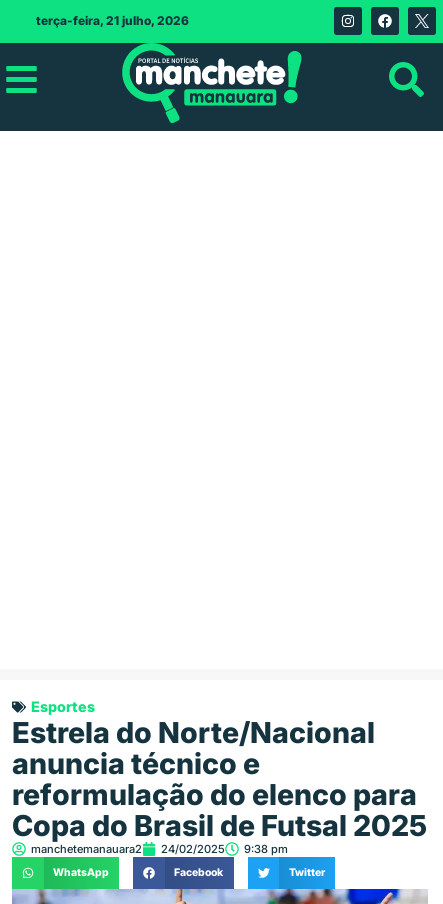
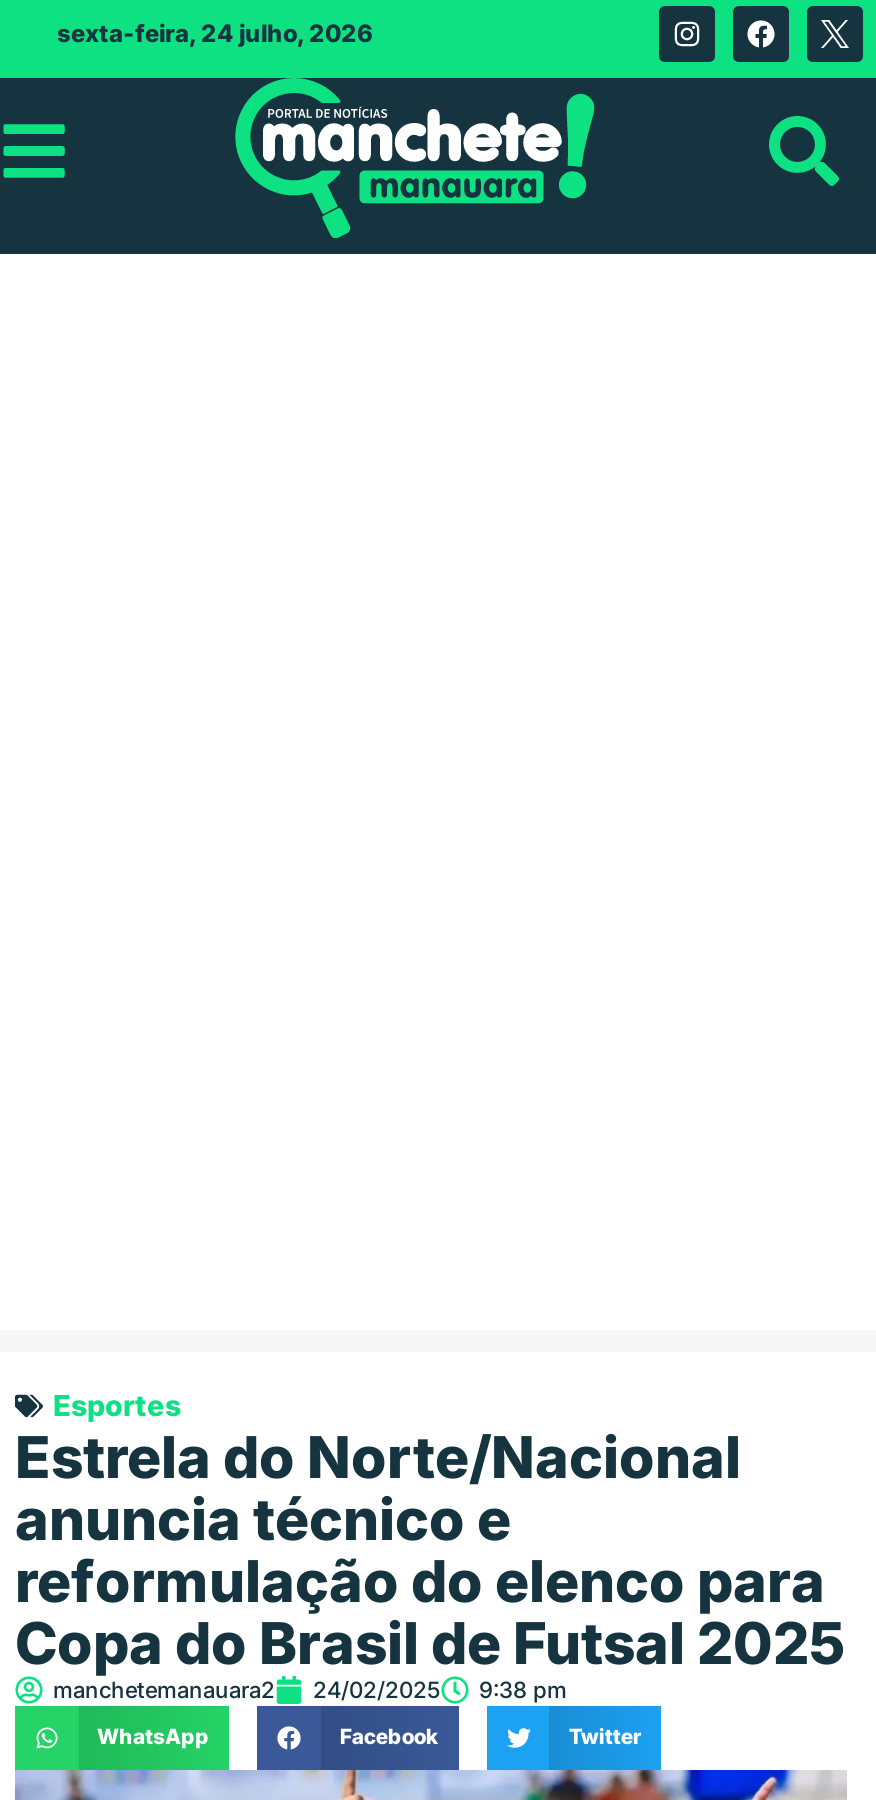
- terça-feira, 21 julho, 2026
+ sexta-feira, 24 julho, 2026
